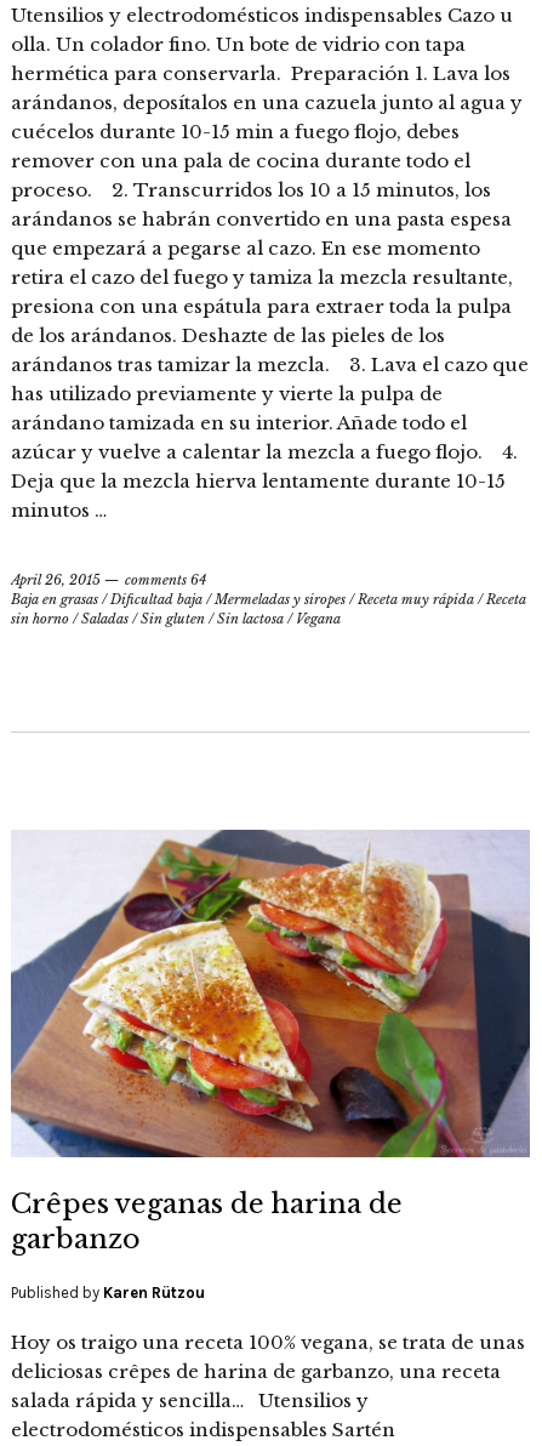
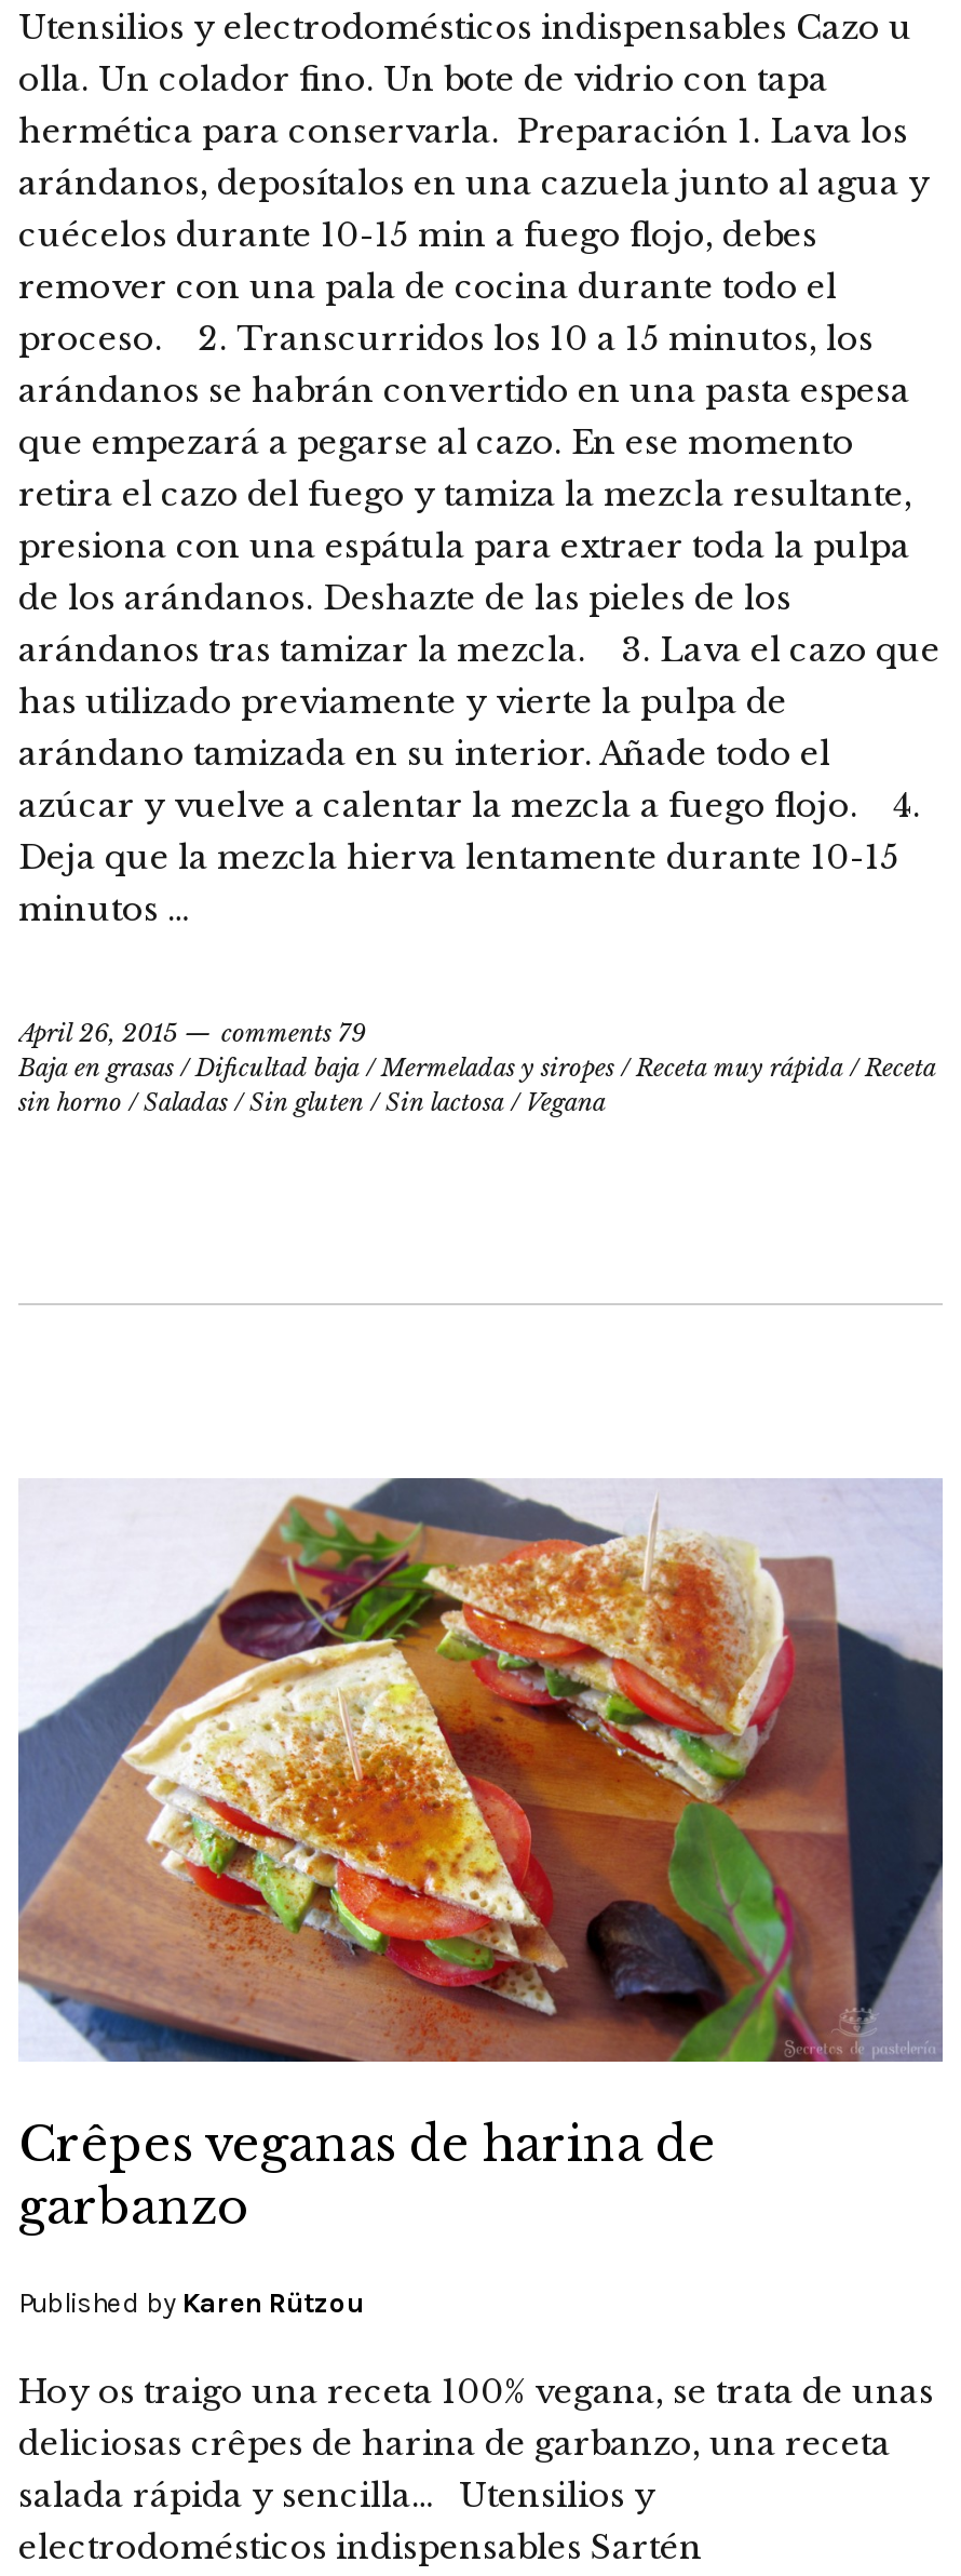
- April 26, 2015 comments 64
+ April 26, 2015 comments 79
